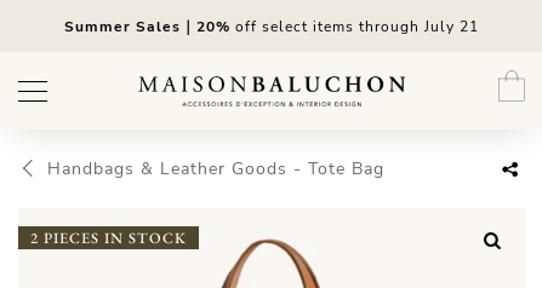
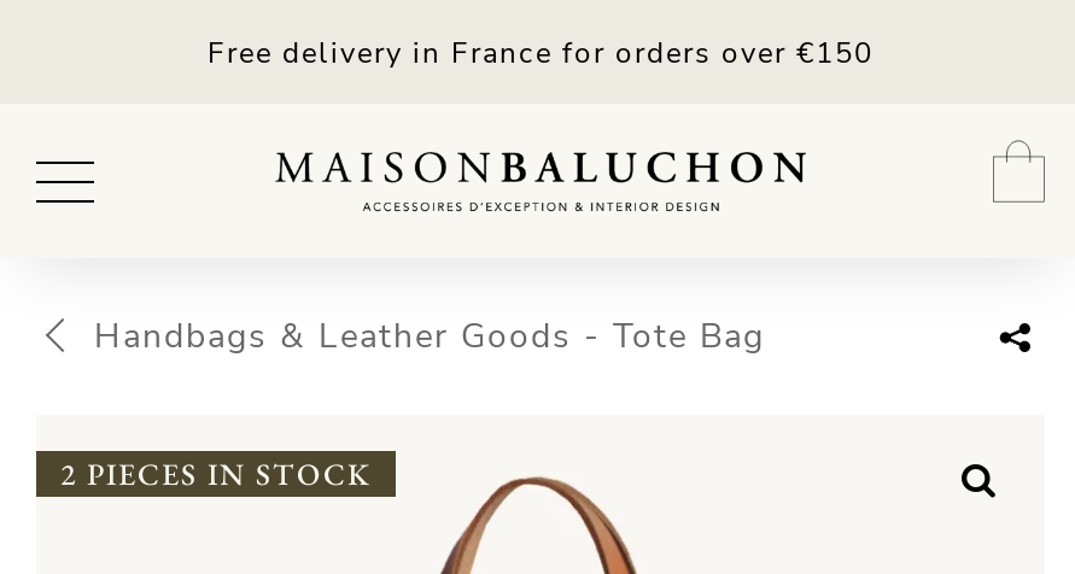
- Summer Sales｜20% off select items through July 21
+ Free delivery in France for orders over €150
